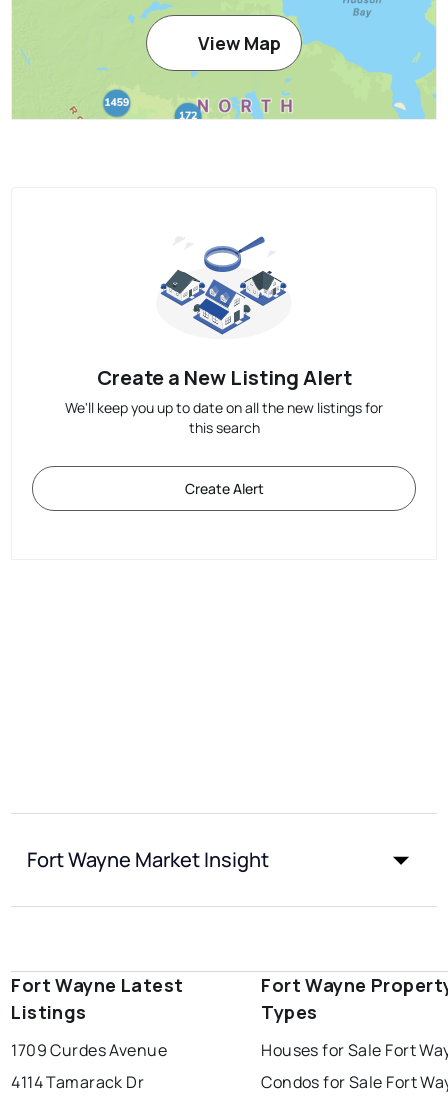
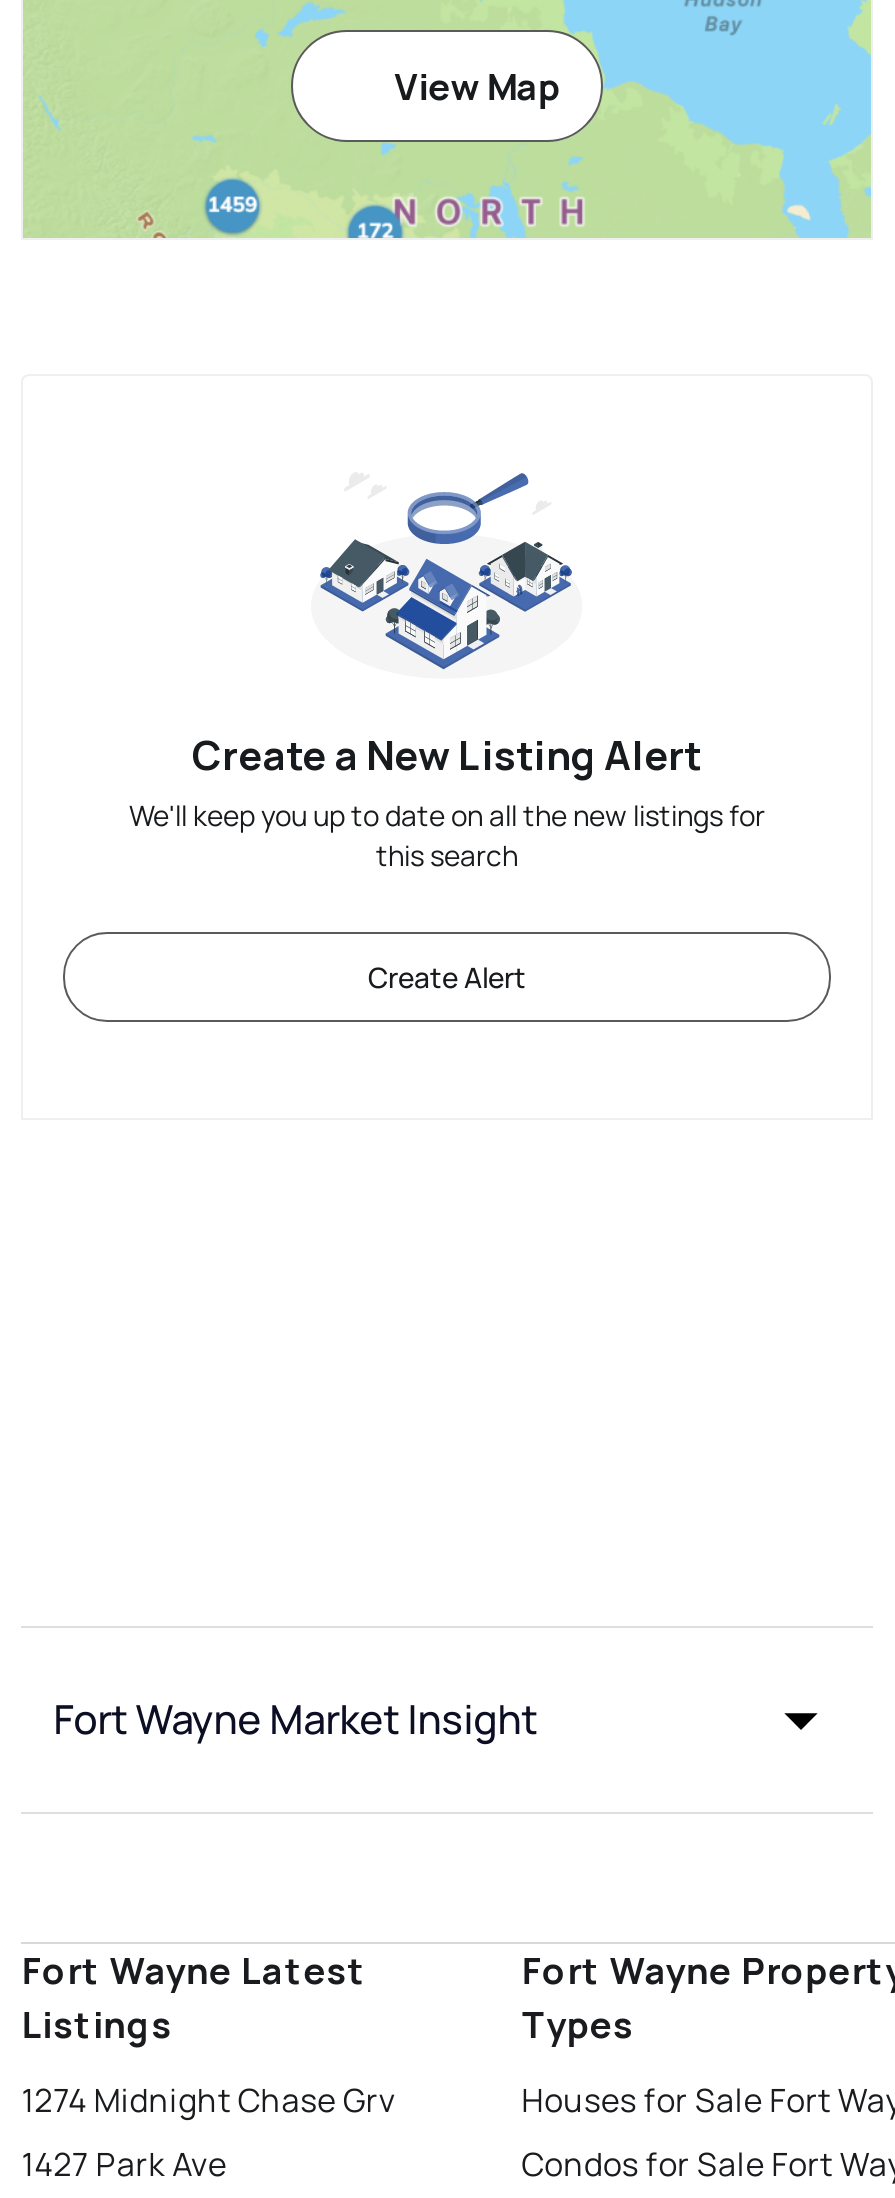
- 1709 Curdes Avenue
+ 1274 Midnight Chase Grv

- 4114 Tamarack Dr
+ 1427 Park Ave
